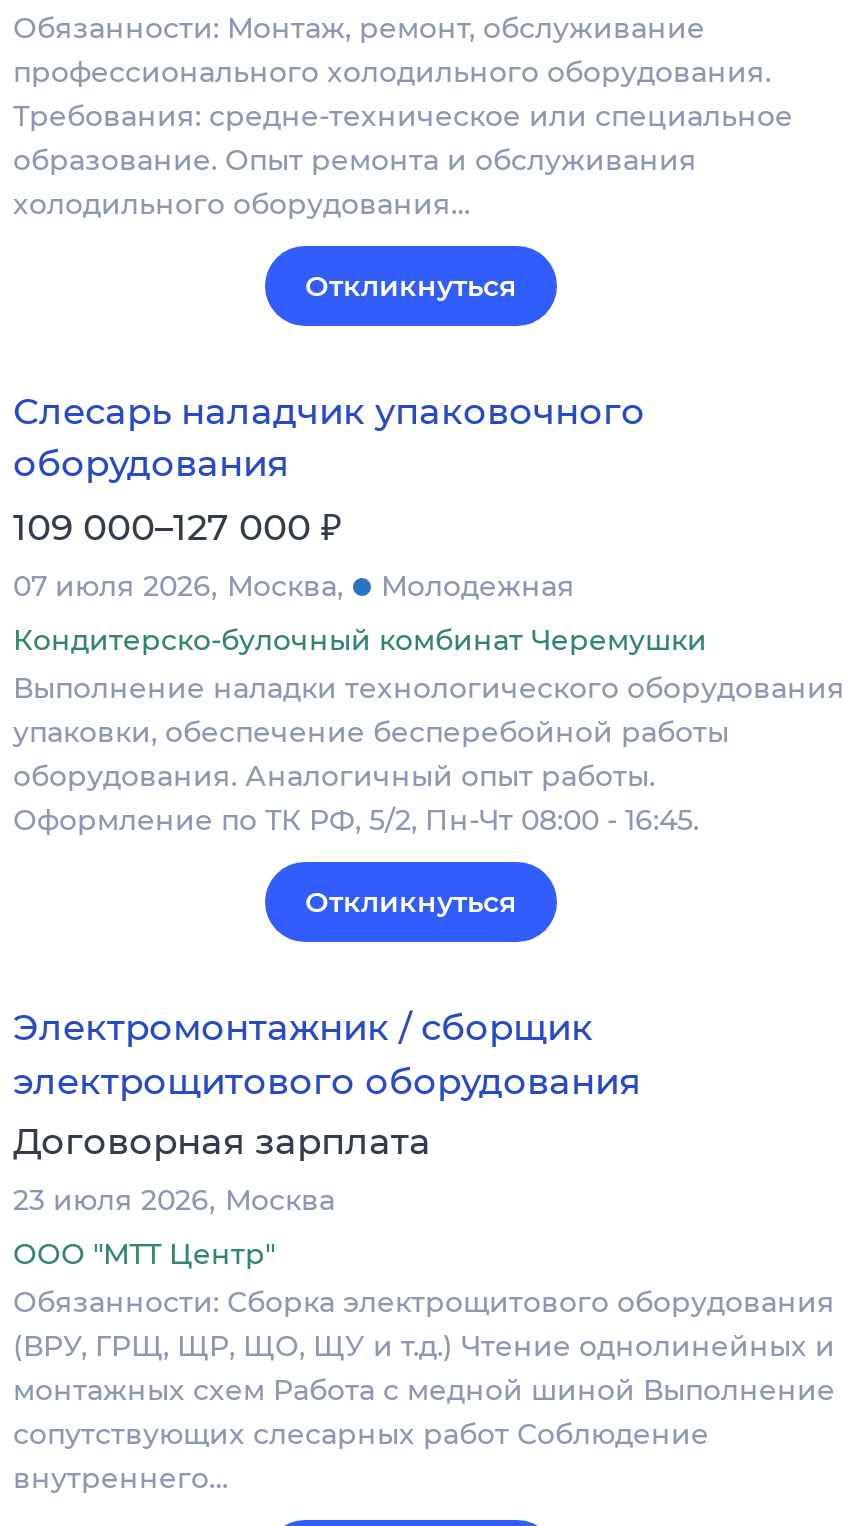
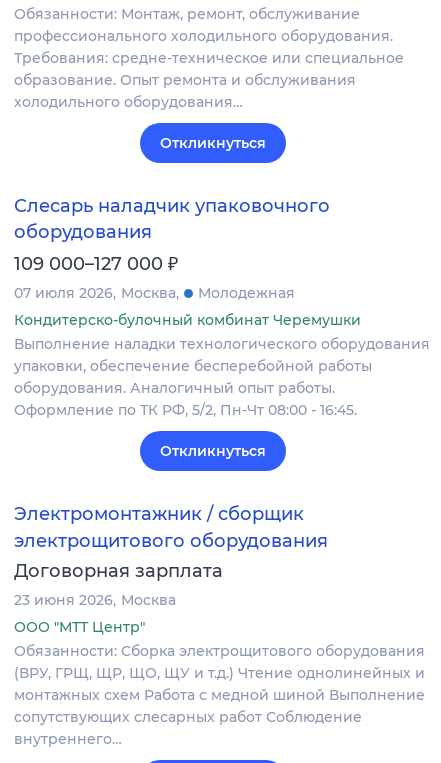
- 23 июля 2026 Москва
+ 23 июня 2026 Москва
